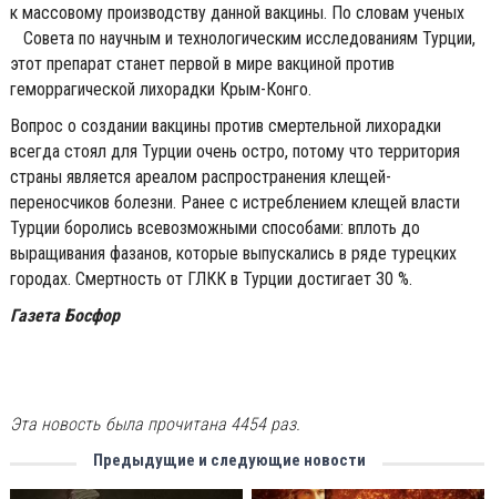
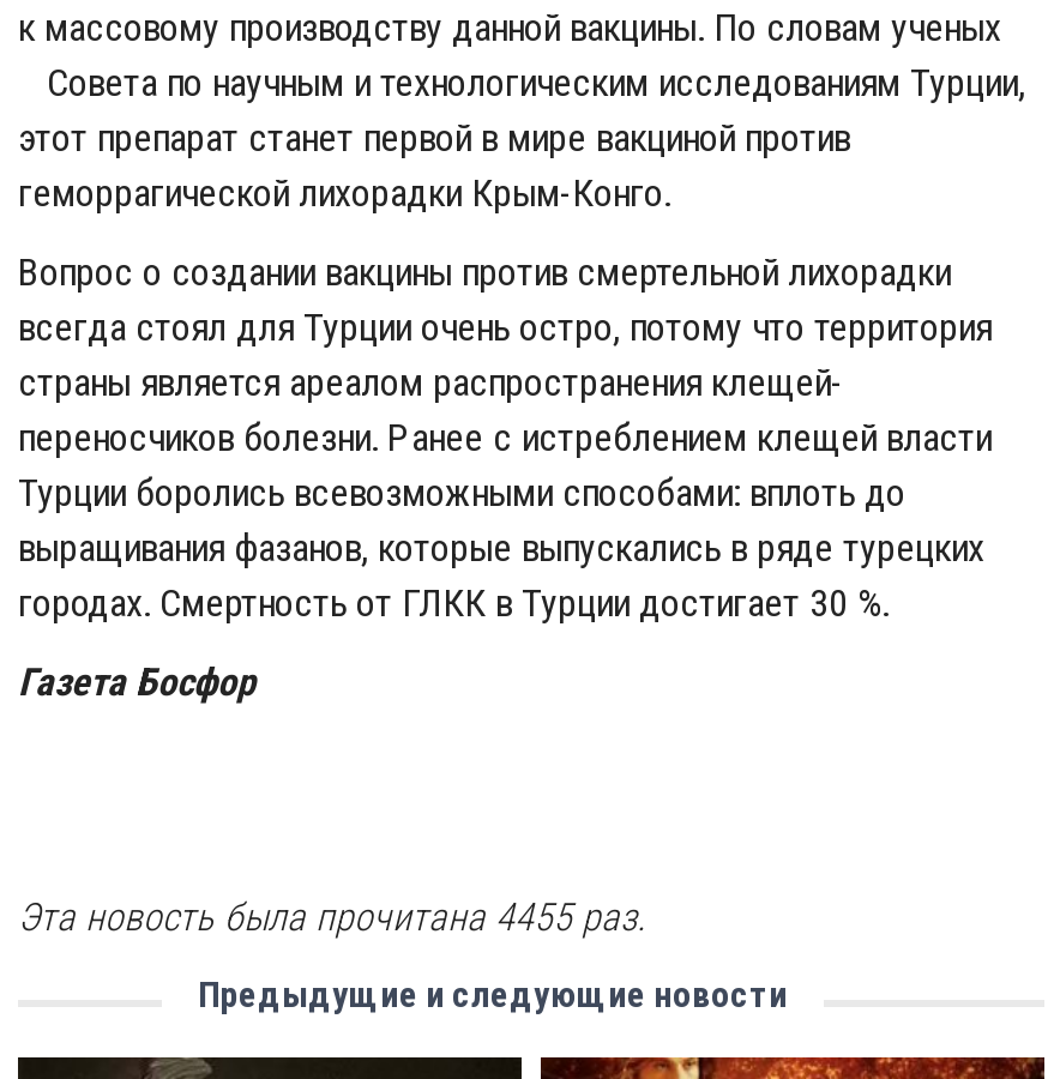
- Эта новость была прочитана 4454 раз.
+ Эта новость была прочитана 4455 раз.
